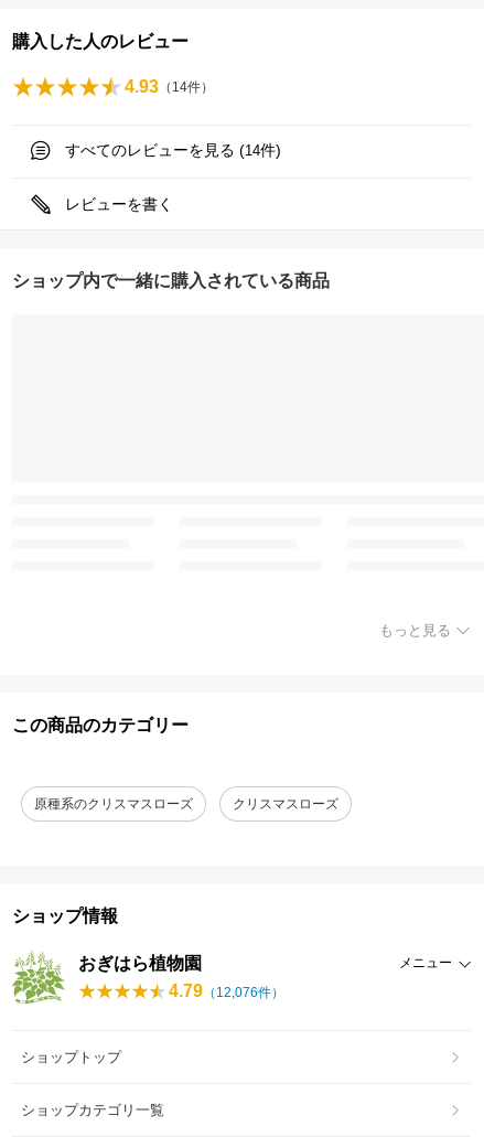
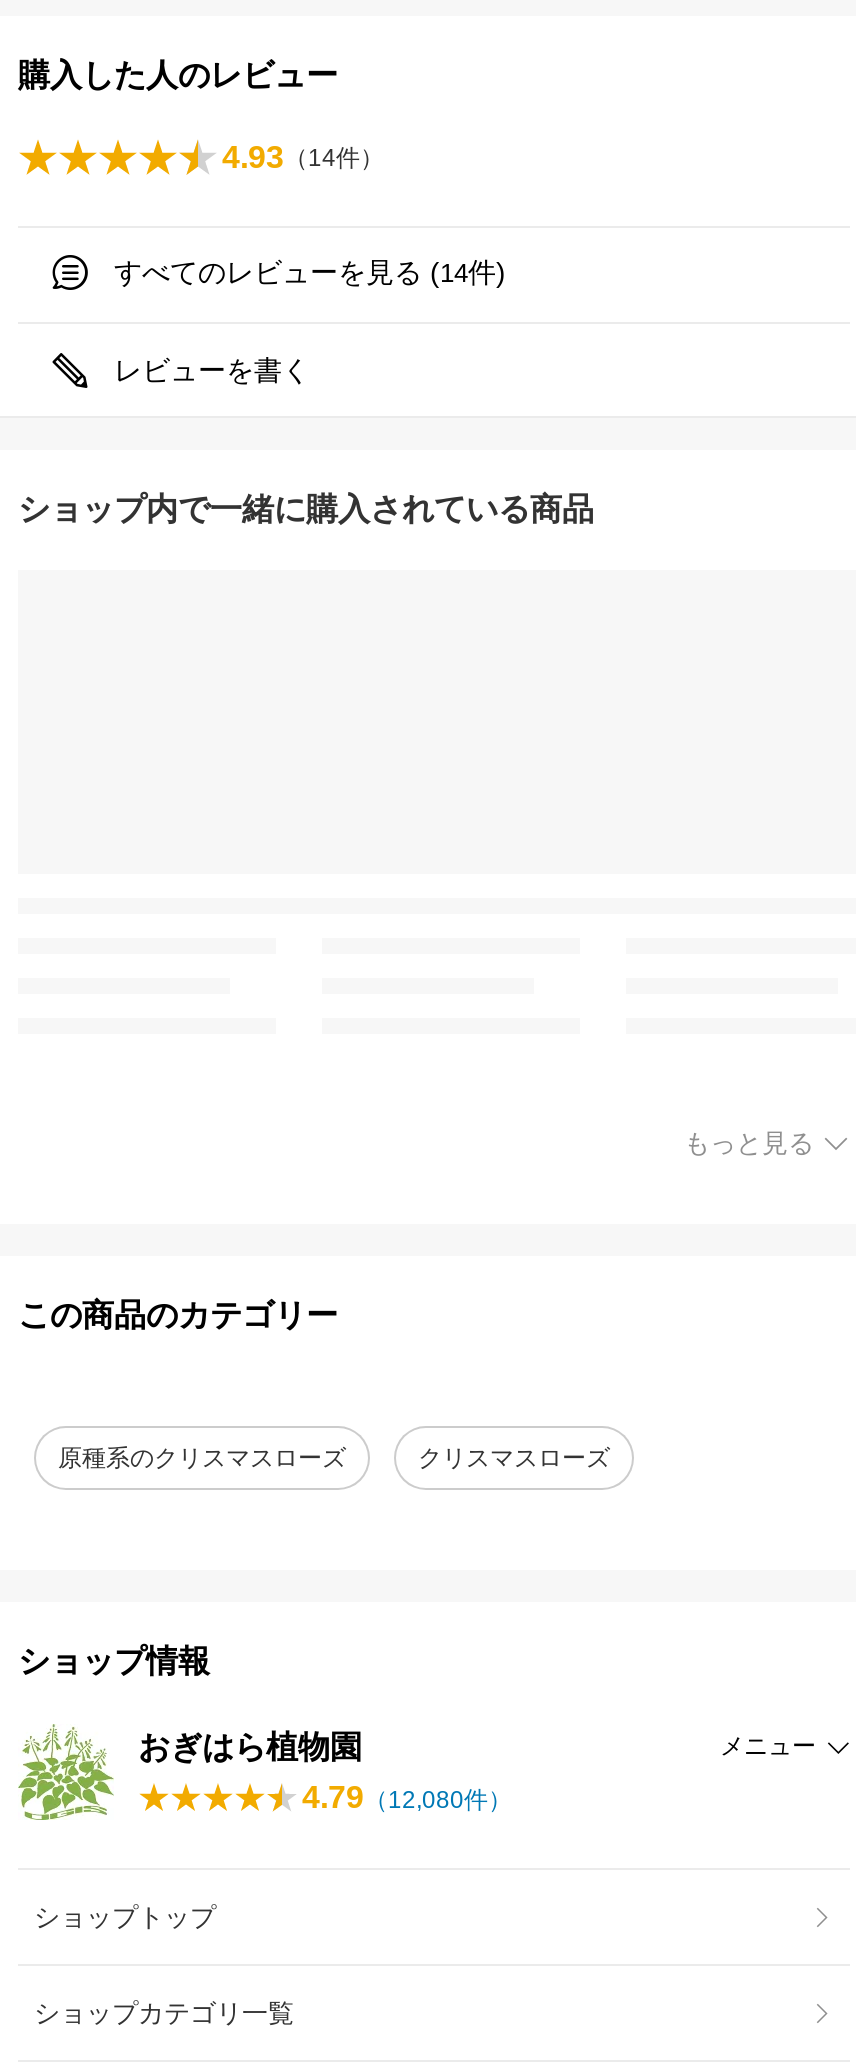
- 4.79（12,076件）
+ 4.79（12,080件）
